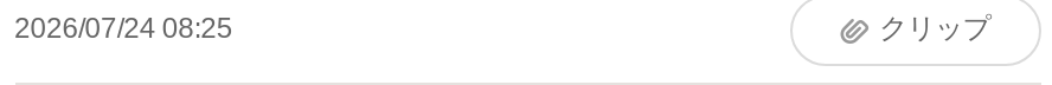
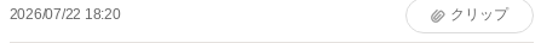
- 2026/07/24 08:25
+ 2026/07/22 18:20
